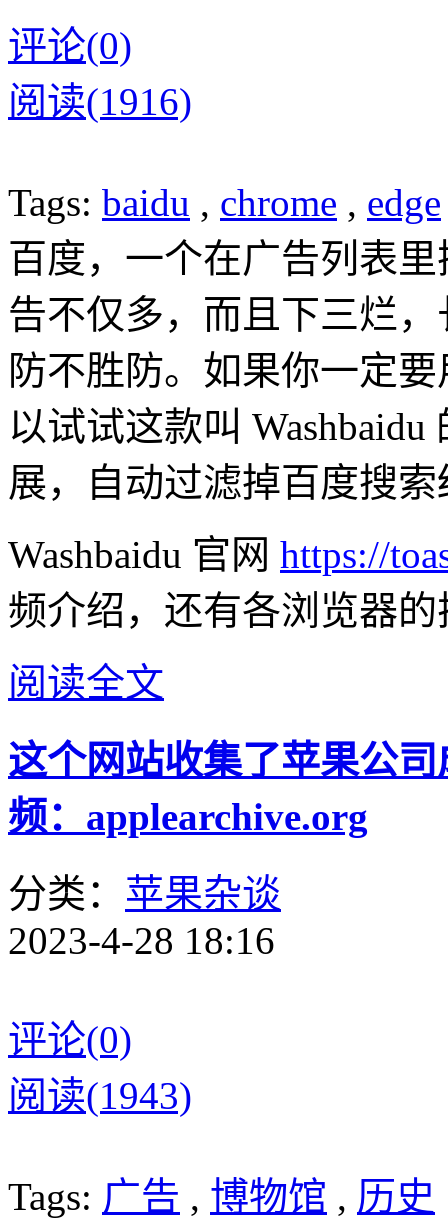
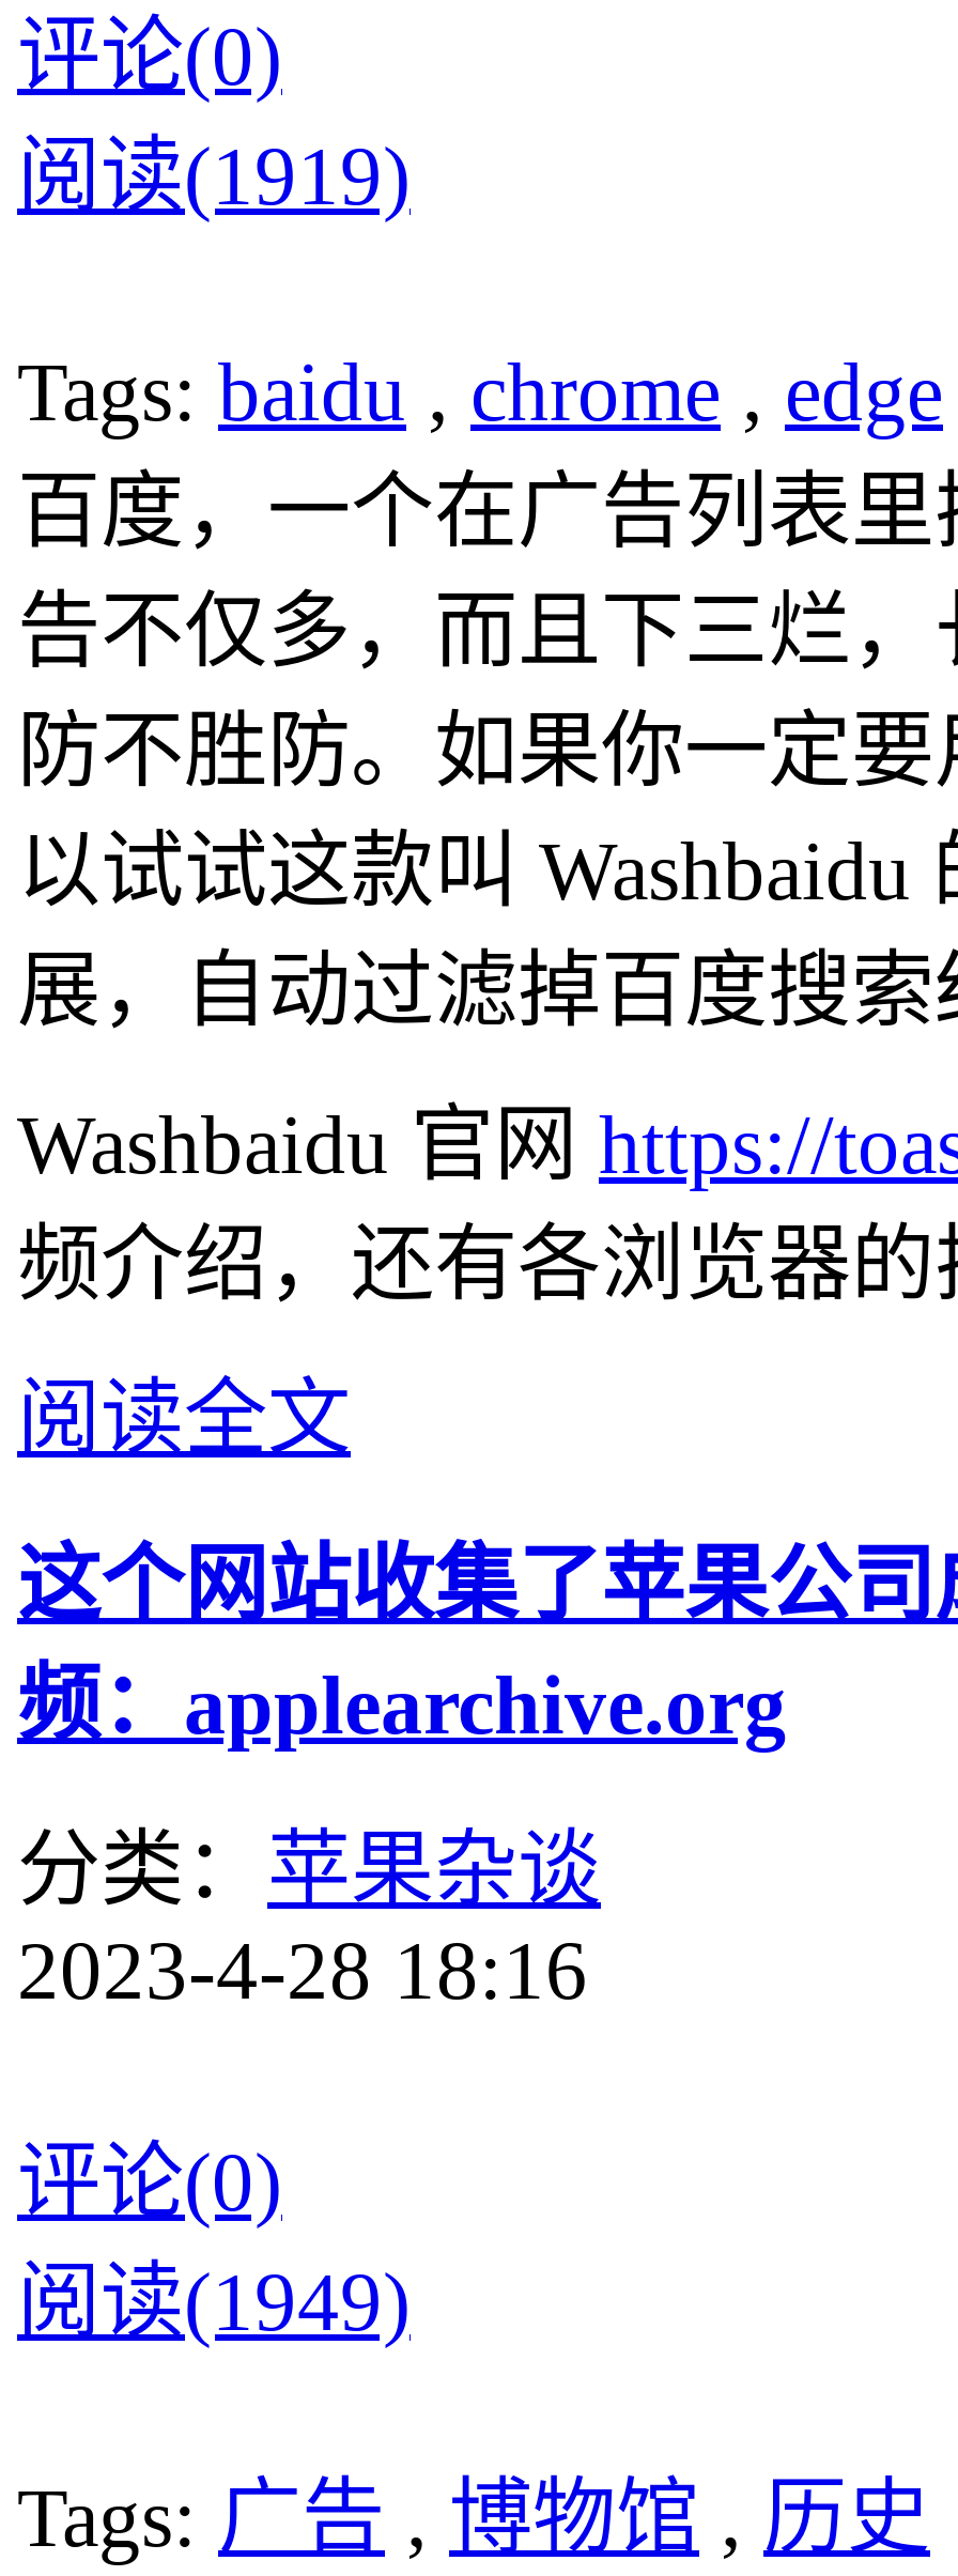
- 阅读(1916)
+ 阅读(1919)

- 阅读(1943)
+ 阅读(1949)
